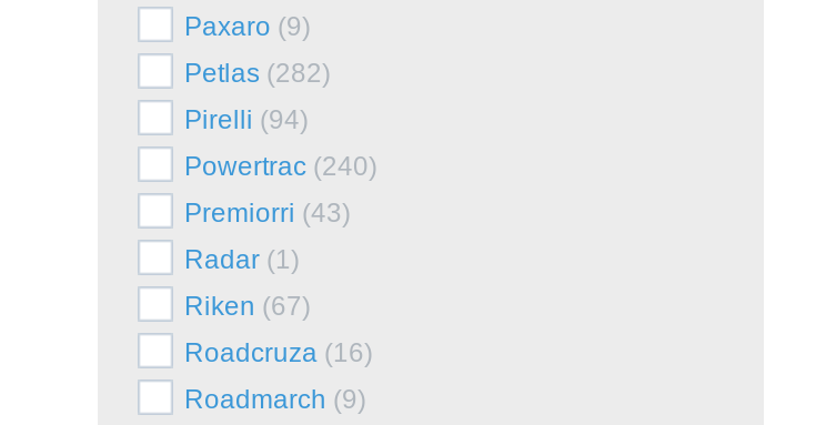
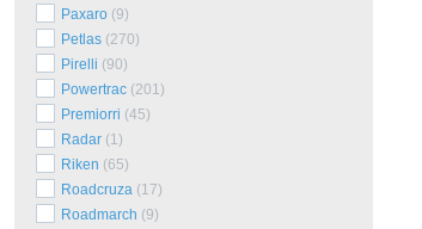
- Petlas (282)
+ Petlas (270)

- Pirelli (94)
+ Pirelli (90)

- Powertrac (240)
+ Powertrac (201)

- Premiorri (43)
+ Premiorri (45)

- Riken (67)
+ Riken (65)

- Roadcruza (16)
+ Roadcruza (17)
